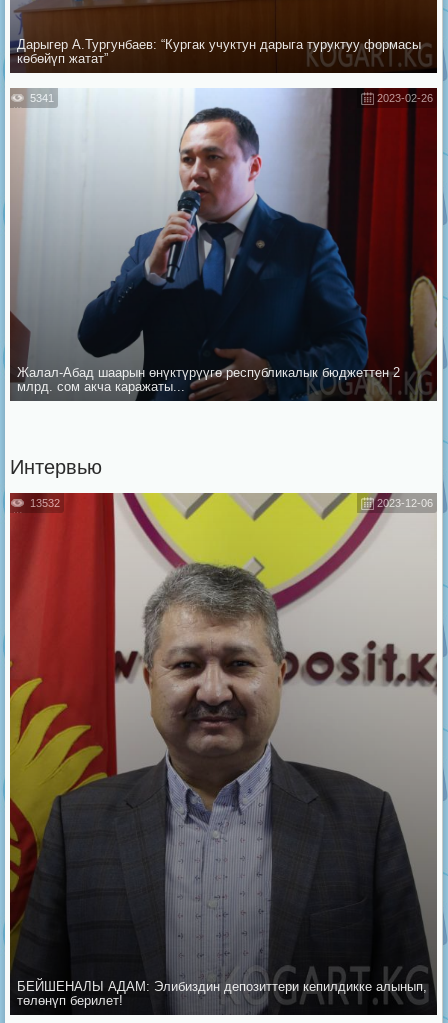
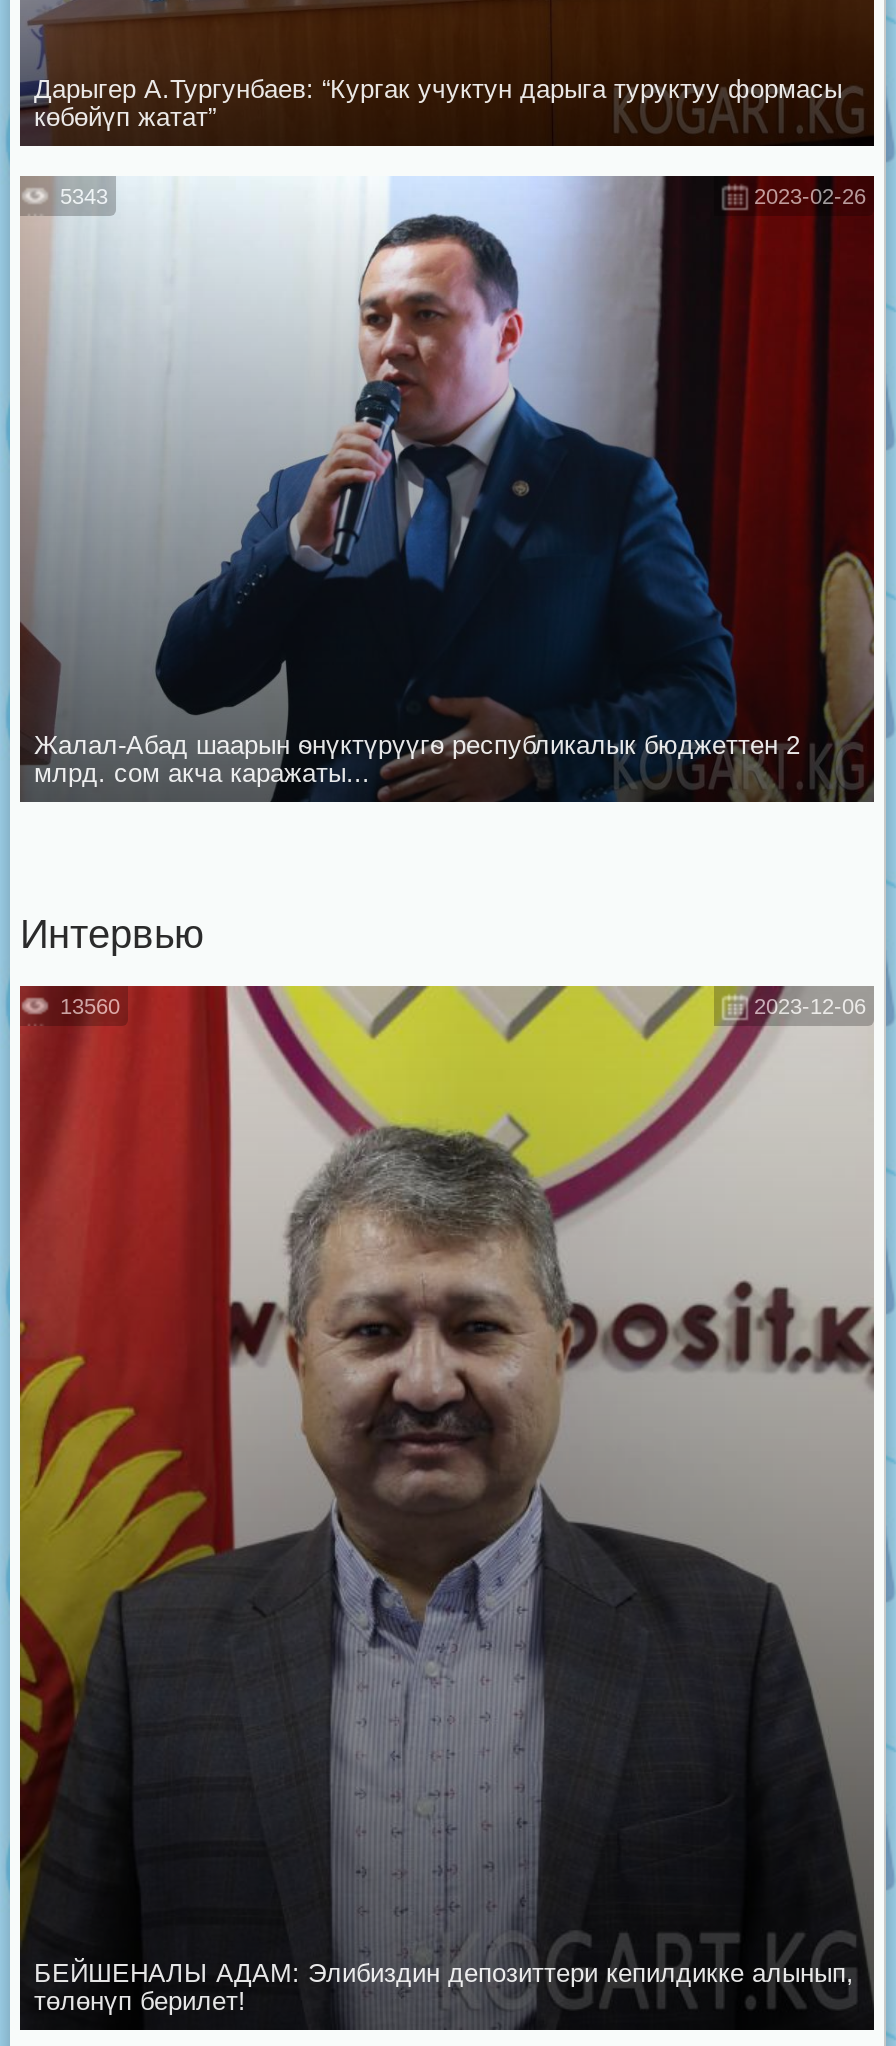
- 5341
+ 5343

- 13532
+ 13560
